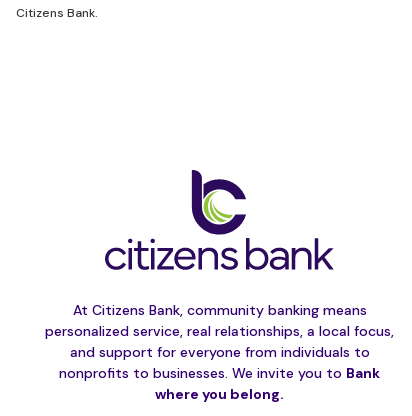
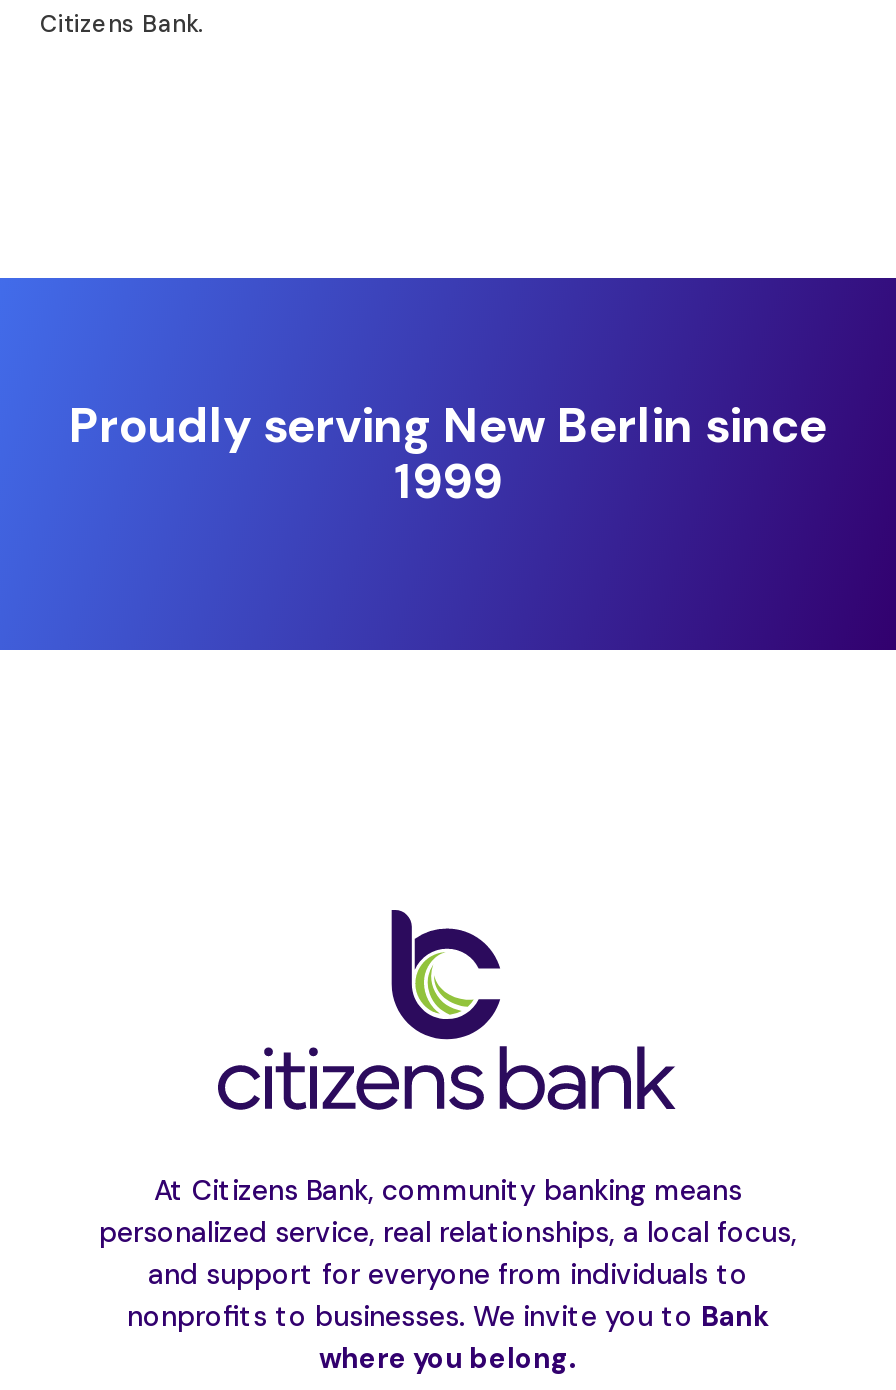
+ [image]
+ Proudly serving New Berlin since
+ 1999
